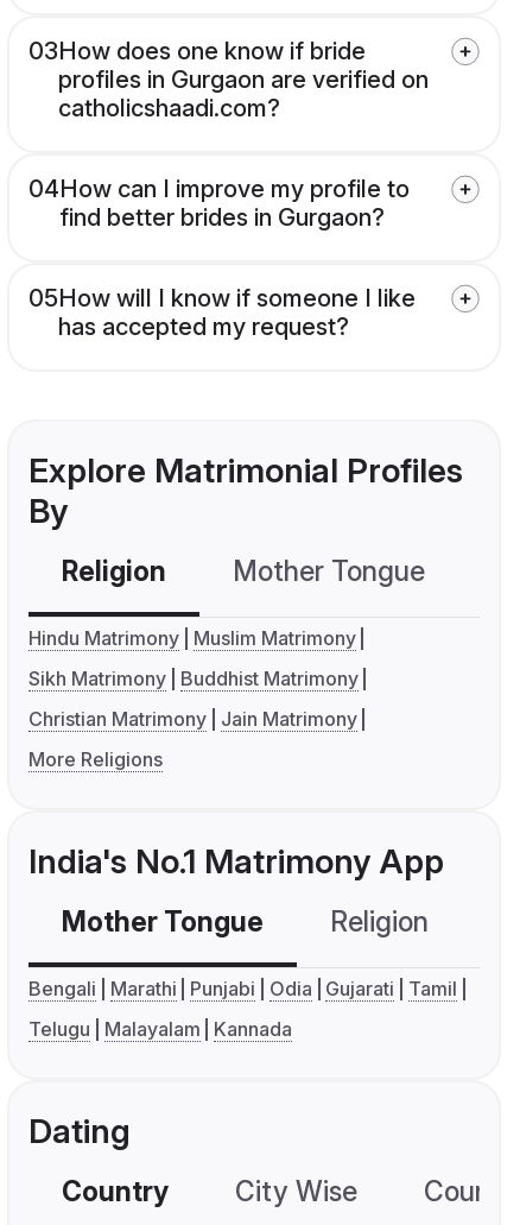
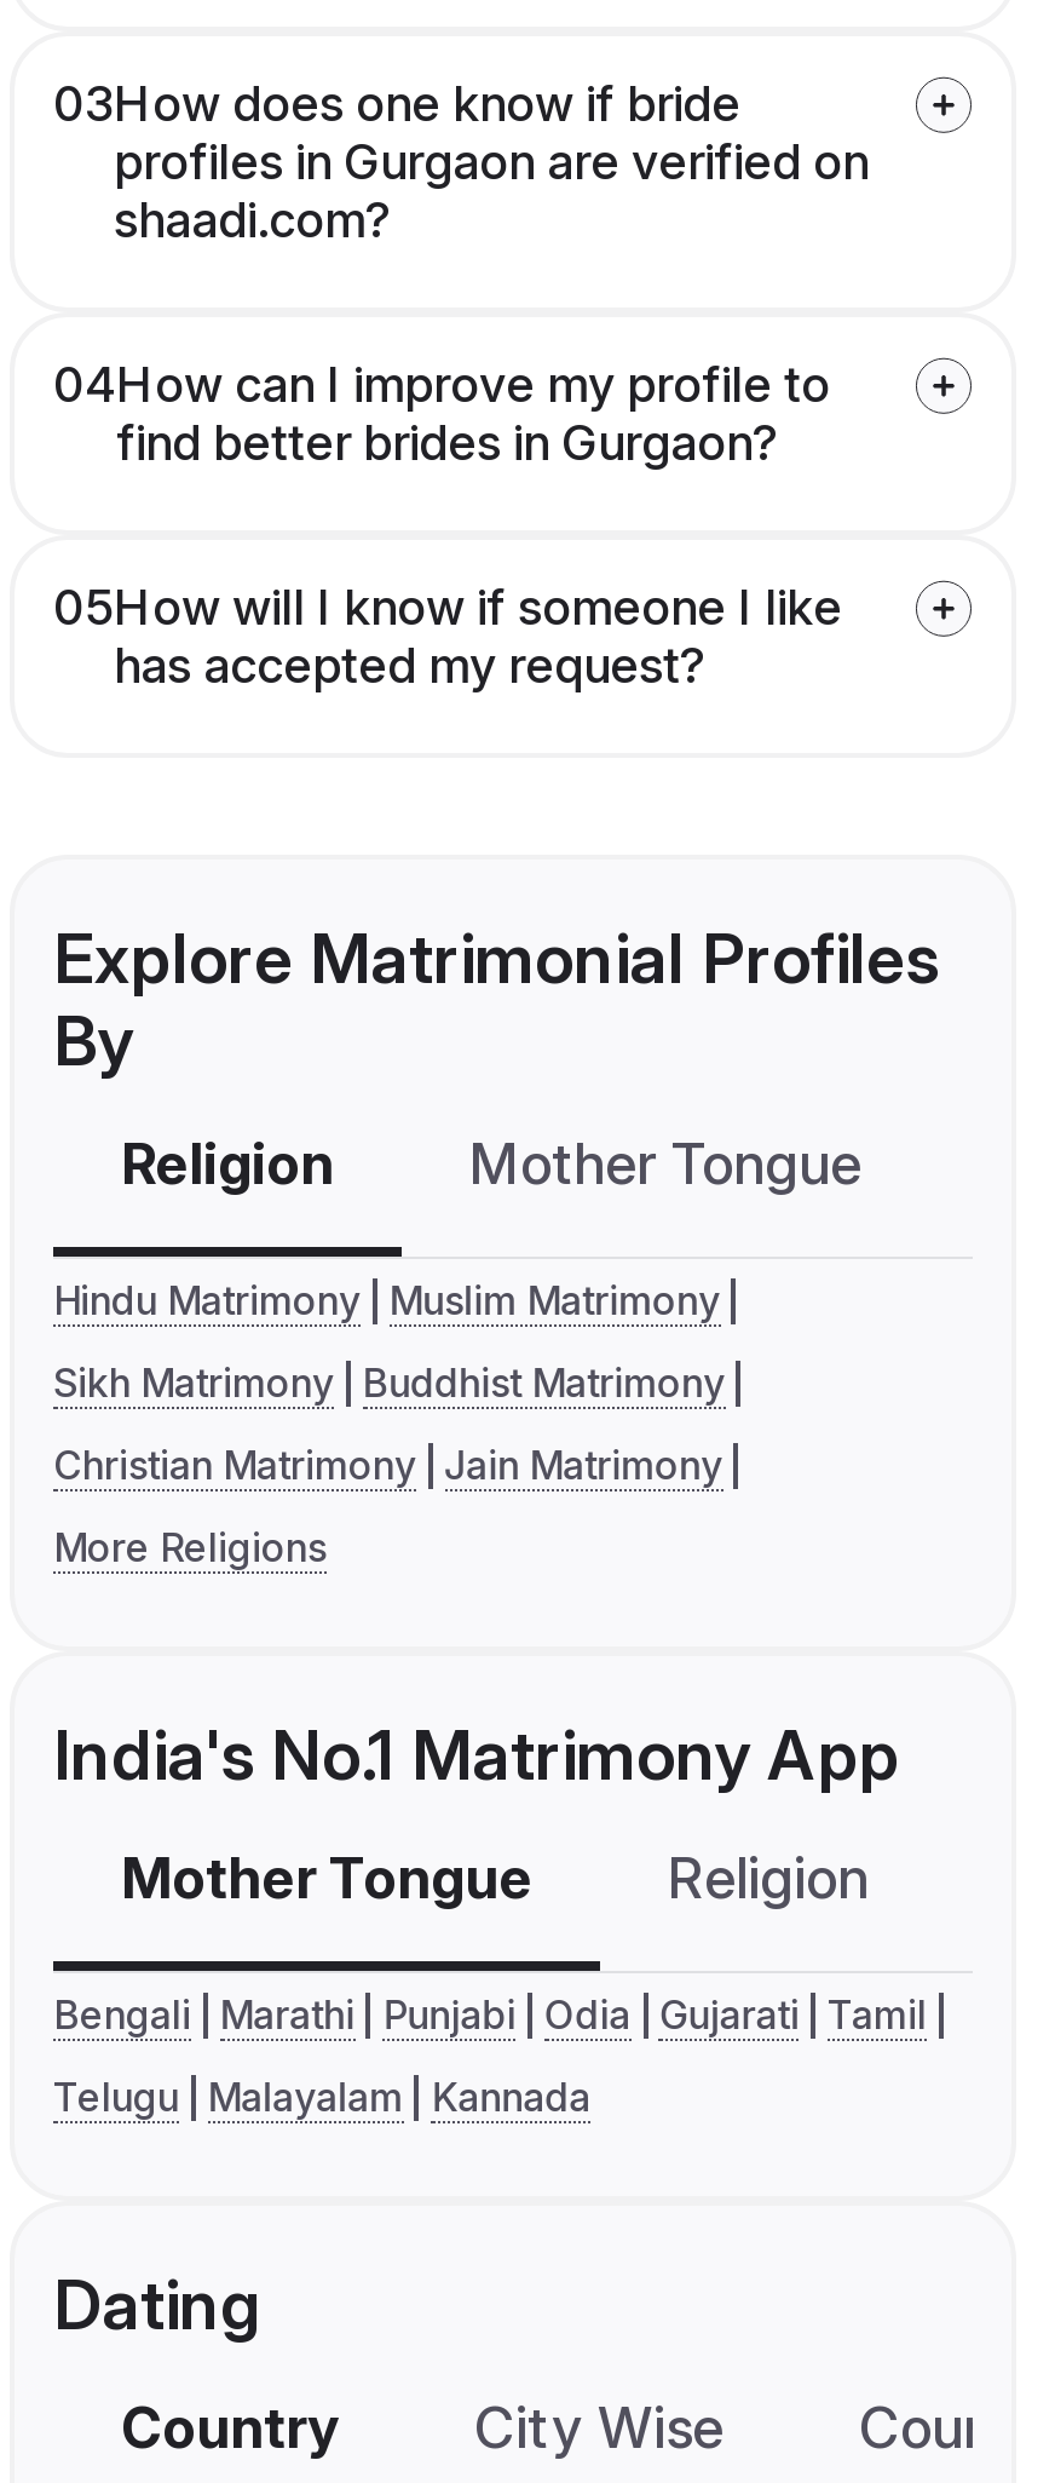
- catholicshaadi.com?
+ shaadi.com?
